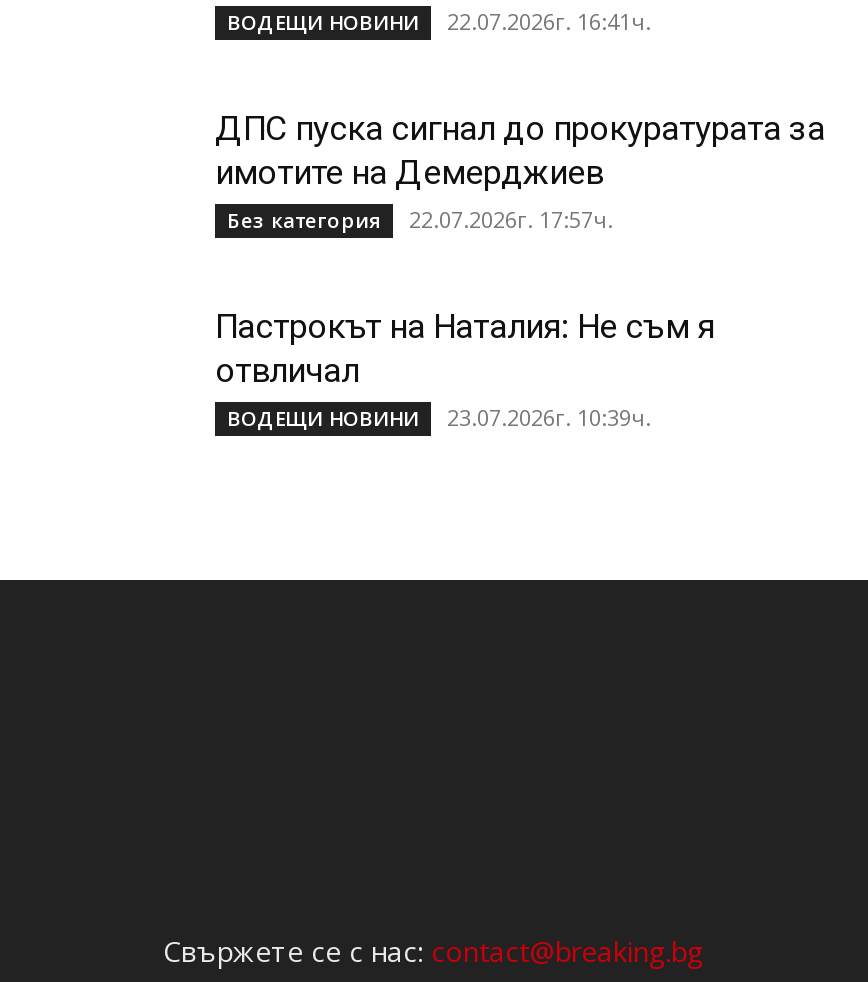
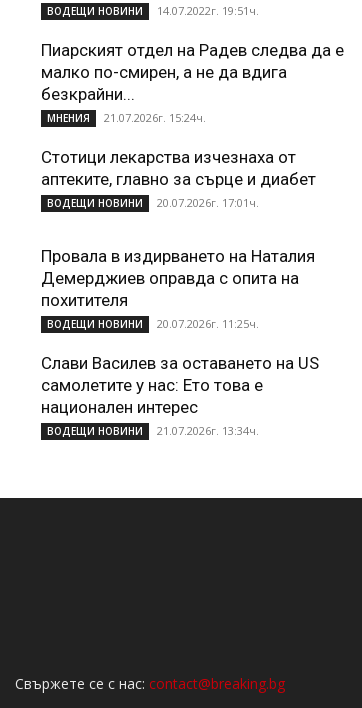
- ВОДЕЩИ НОВИНИ 22.07.2026г. 16:41ч.
+ ВОДЕЩИ НОВИНИ 14.07.2022г. 19:51ч.

- ДПС пуска сигнал до прокуратурата за
- имотите на Демерджиев
- Без категория
- 22.07.2026г. 17:57ч.
+ Пиарският отдел на Радев следва да е
+ малко по-смирен, а не да вдига
+ безкрайни...
+ МНЕНИЯ
+ 21.07.2026г. 15:24ч.

- Пастрокът на Наталия: Не съм я
- отвличал
+ Стотици лекарства изчезнаха от
+ аптеките, главно за сърце и диабет

- 23.07.2026г. 10:39ч.
+ 20.07.2026г. 17:01ч.
+ Провала в издирването на Наталия
+ Демерджиев оправда с опита на
+ похитителя
+ ВОДЕЩИ НОВИНИ
+ 20.07.2026г. 11:25ч.
+ Слави Василев за оставането на US
+ самолетите у нас: Ето това е
+ национален интерес
+ ВОДЕЩИ НОВИНИ
+ 21.07.2026г. 13:34ч.
